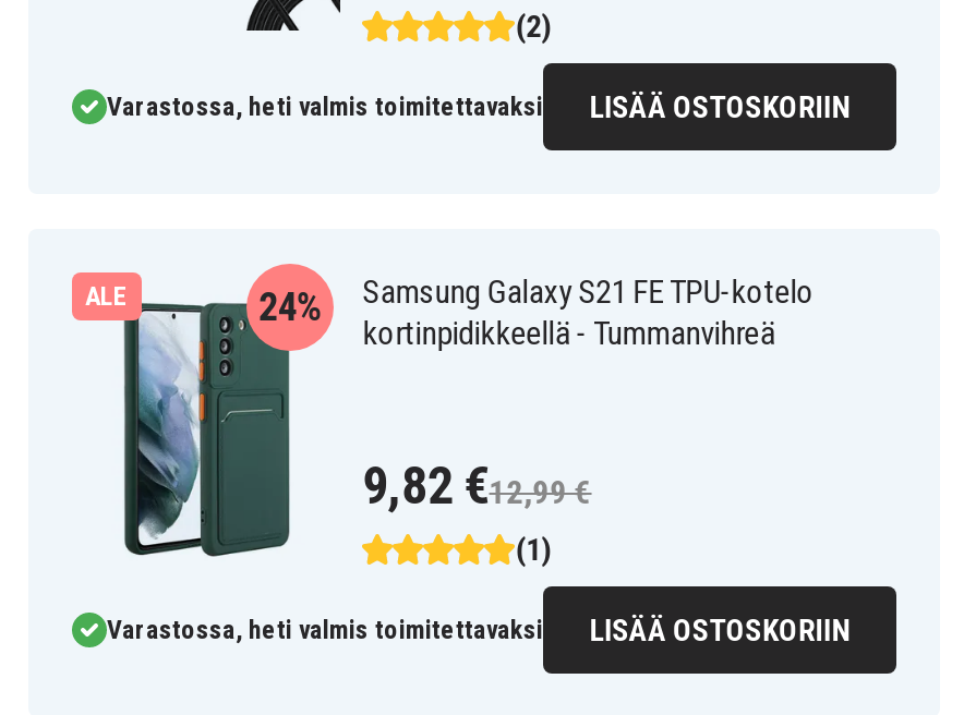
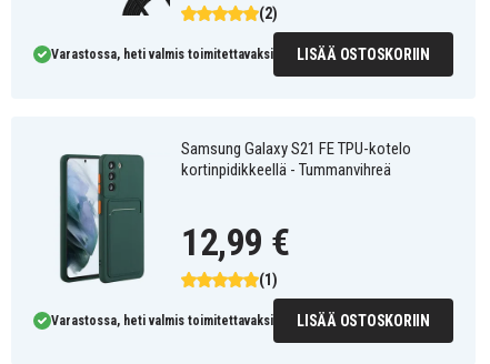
- ALE

- 24%
- 9,82 €12,99 €
+ 12,99 €
